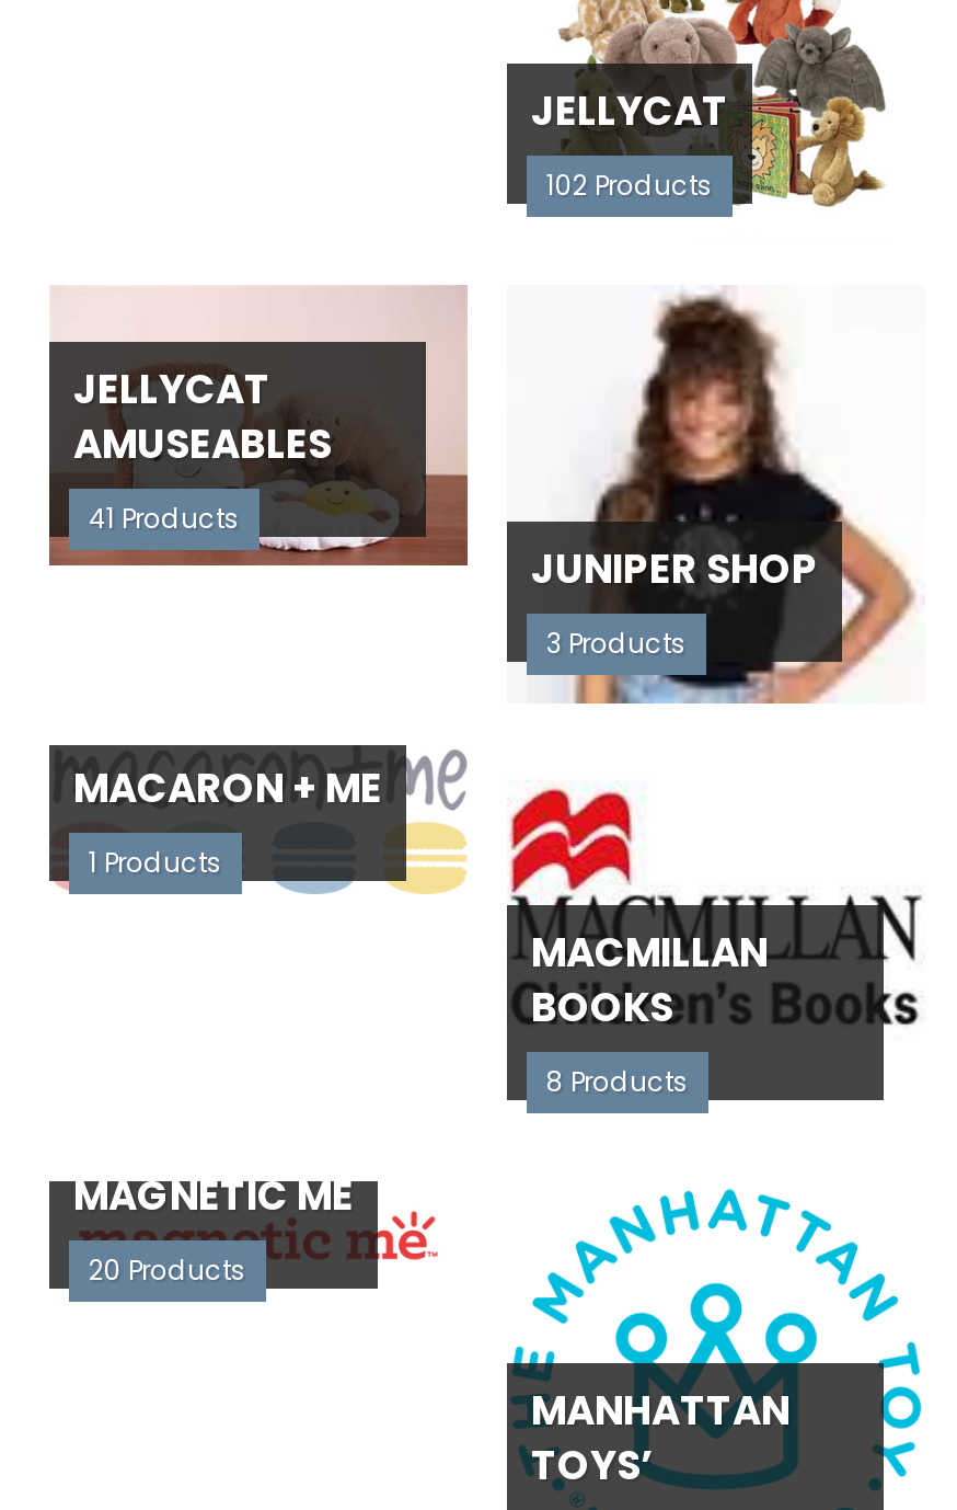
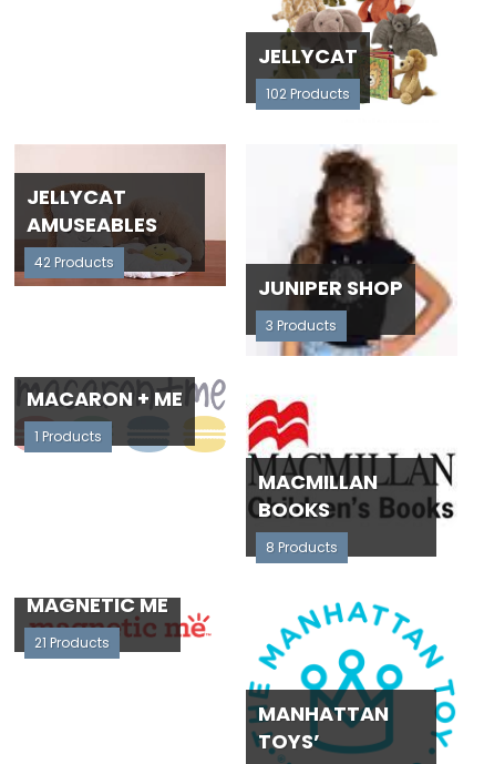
- 41 Products
+ 42 Products

- 20 Products
+ 21 Products
